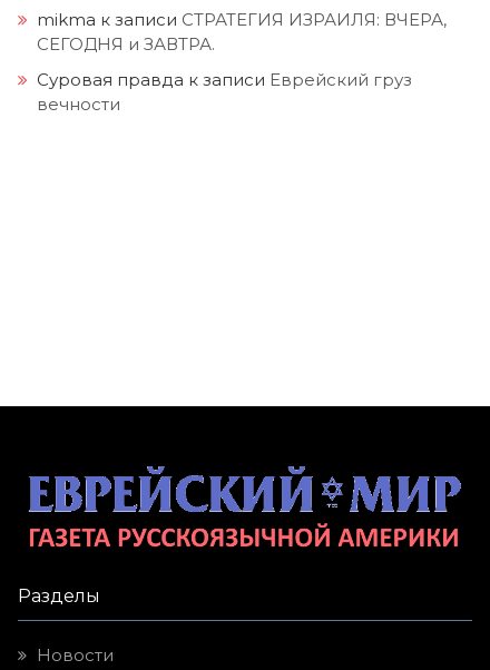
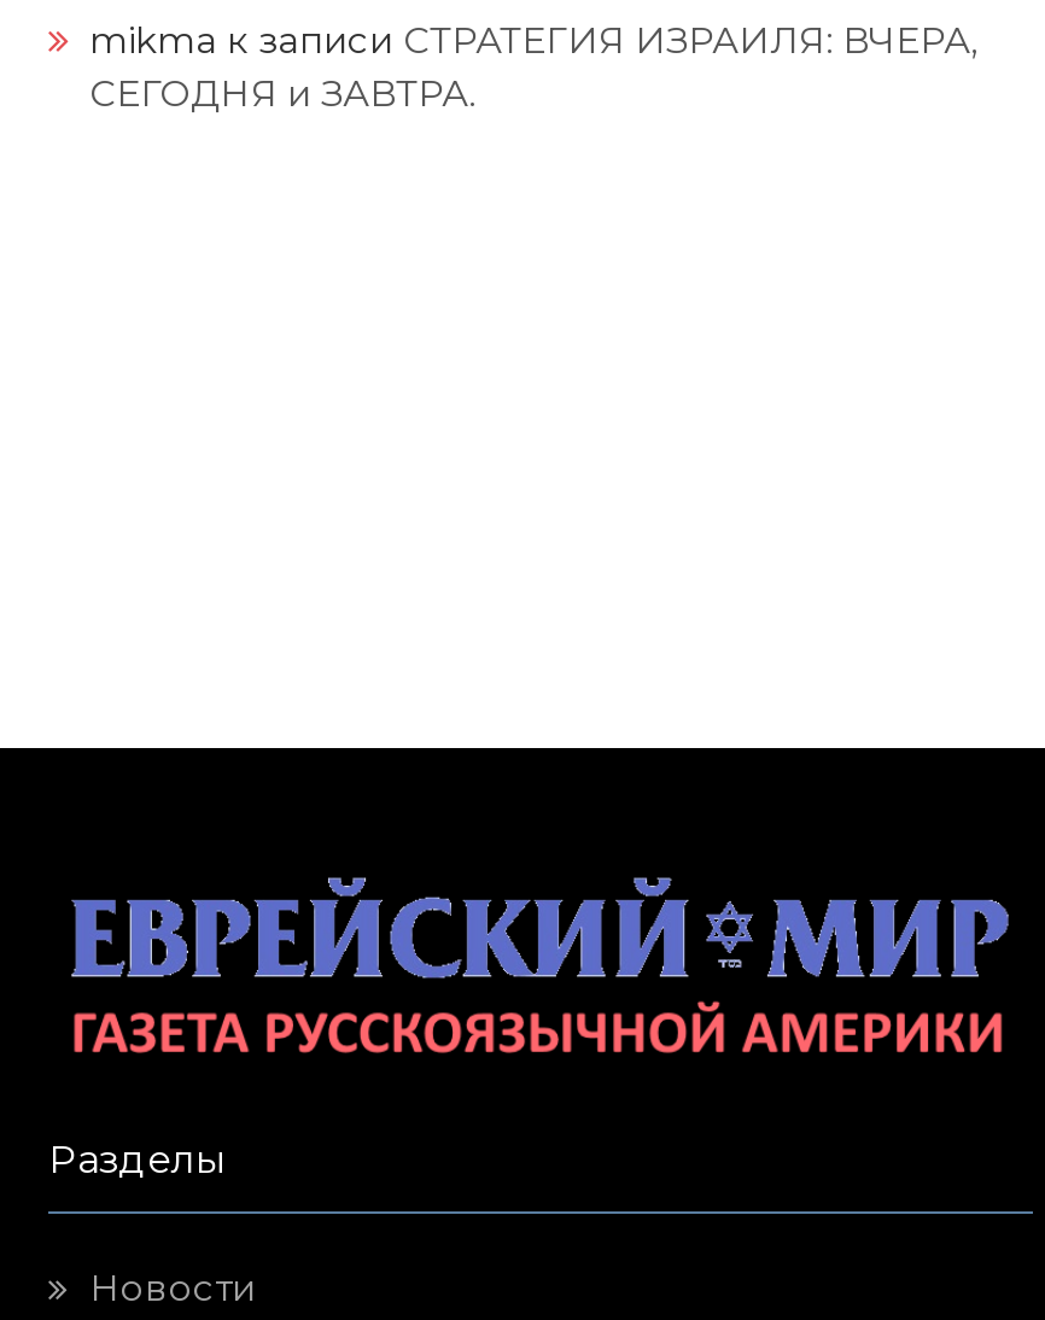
- Суровая правда к записи Еврейский груз
- вечности
